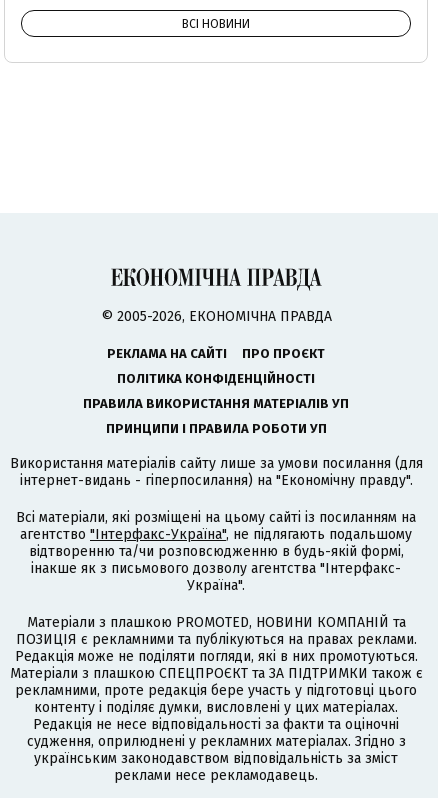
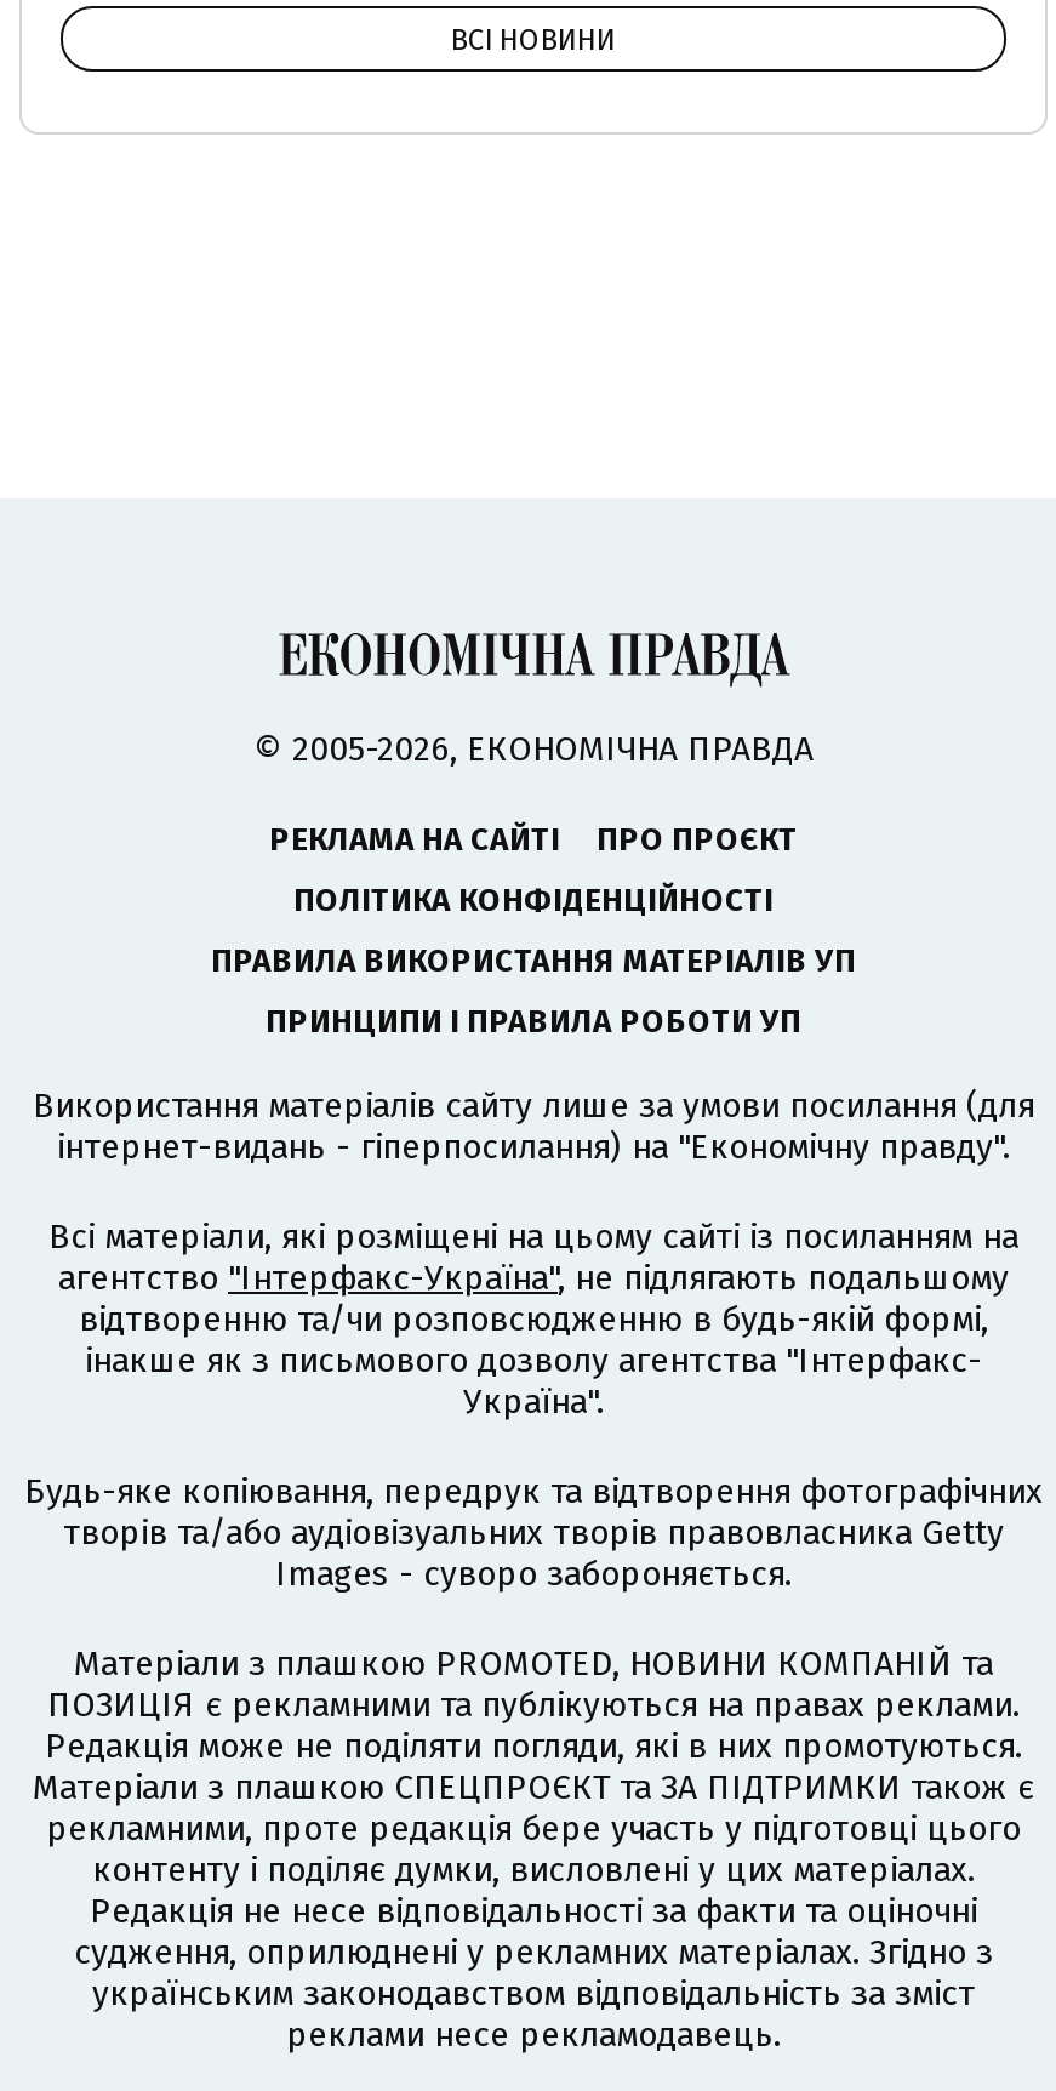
+ Будь-яке копіювання, передрук та відтворення фотографічних
+ творів та/або аудіовізуальних творів правовласника Getty
+ Images - суворо забороняється.
